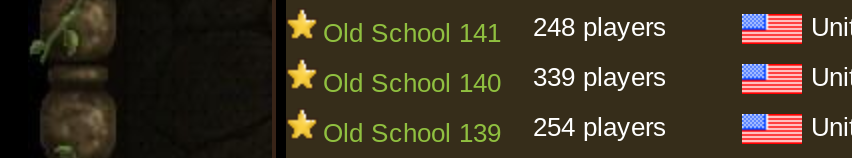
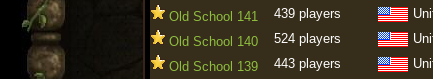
- Old School 141 248 players
+ Old School 141 439 players

- Old School 140 339 players
+ Old School 140 524 players

- Old School 139 254 players
+ Old School 139 443 players
